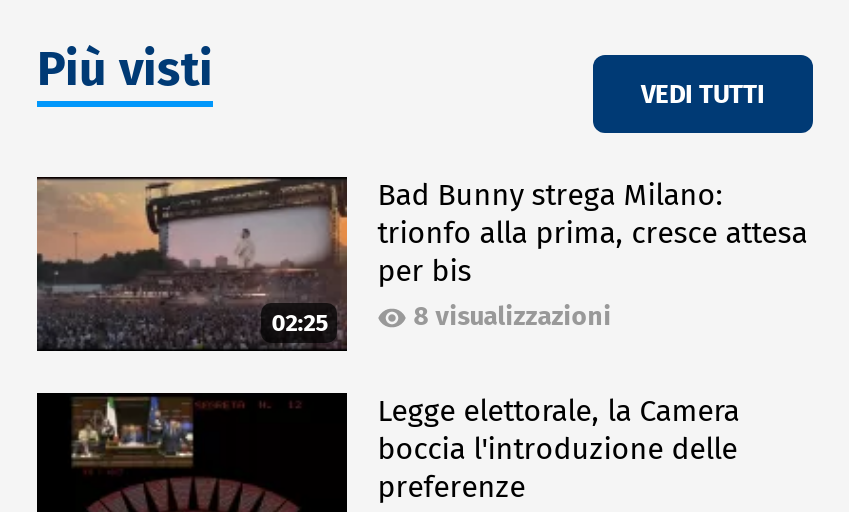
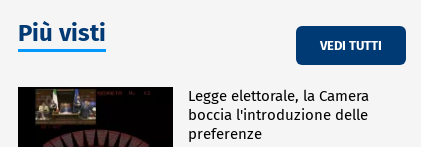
- [image]
- 02:25

- Bad Bunny strega Milano:
- trionfo alla prima, cresce attesa
- per bis
- 8 visualizzazioni
